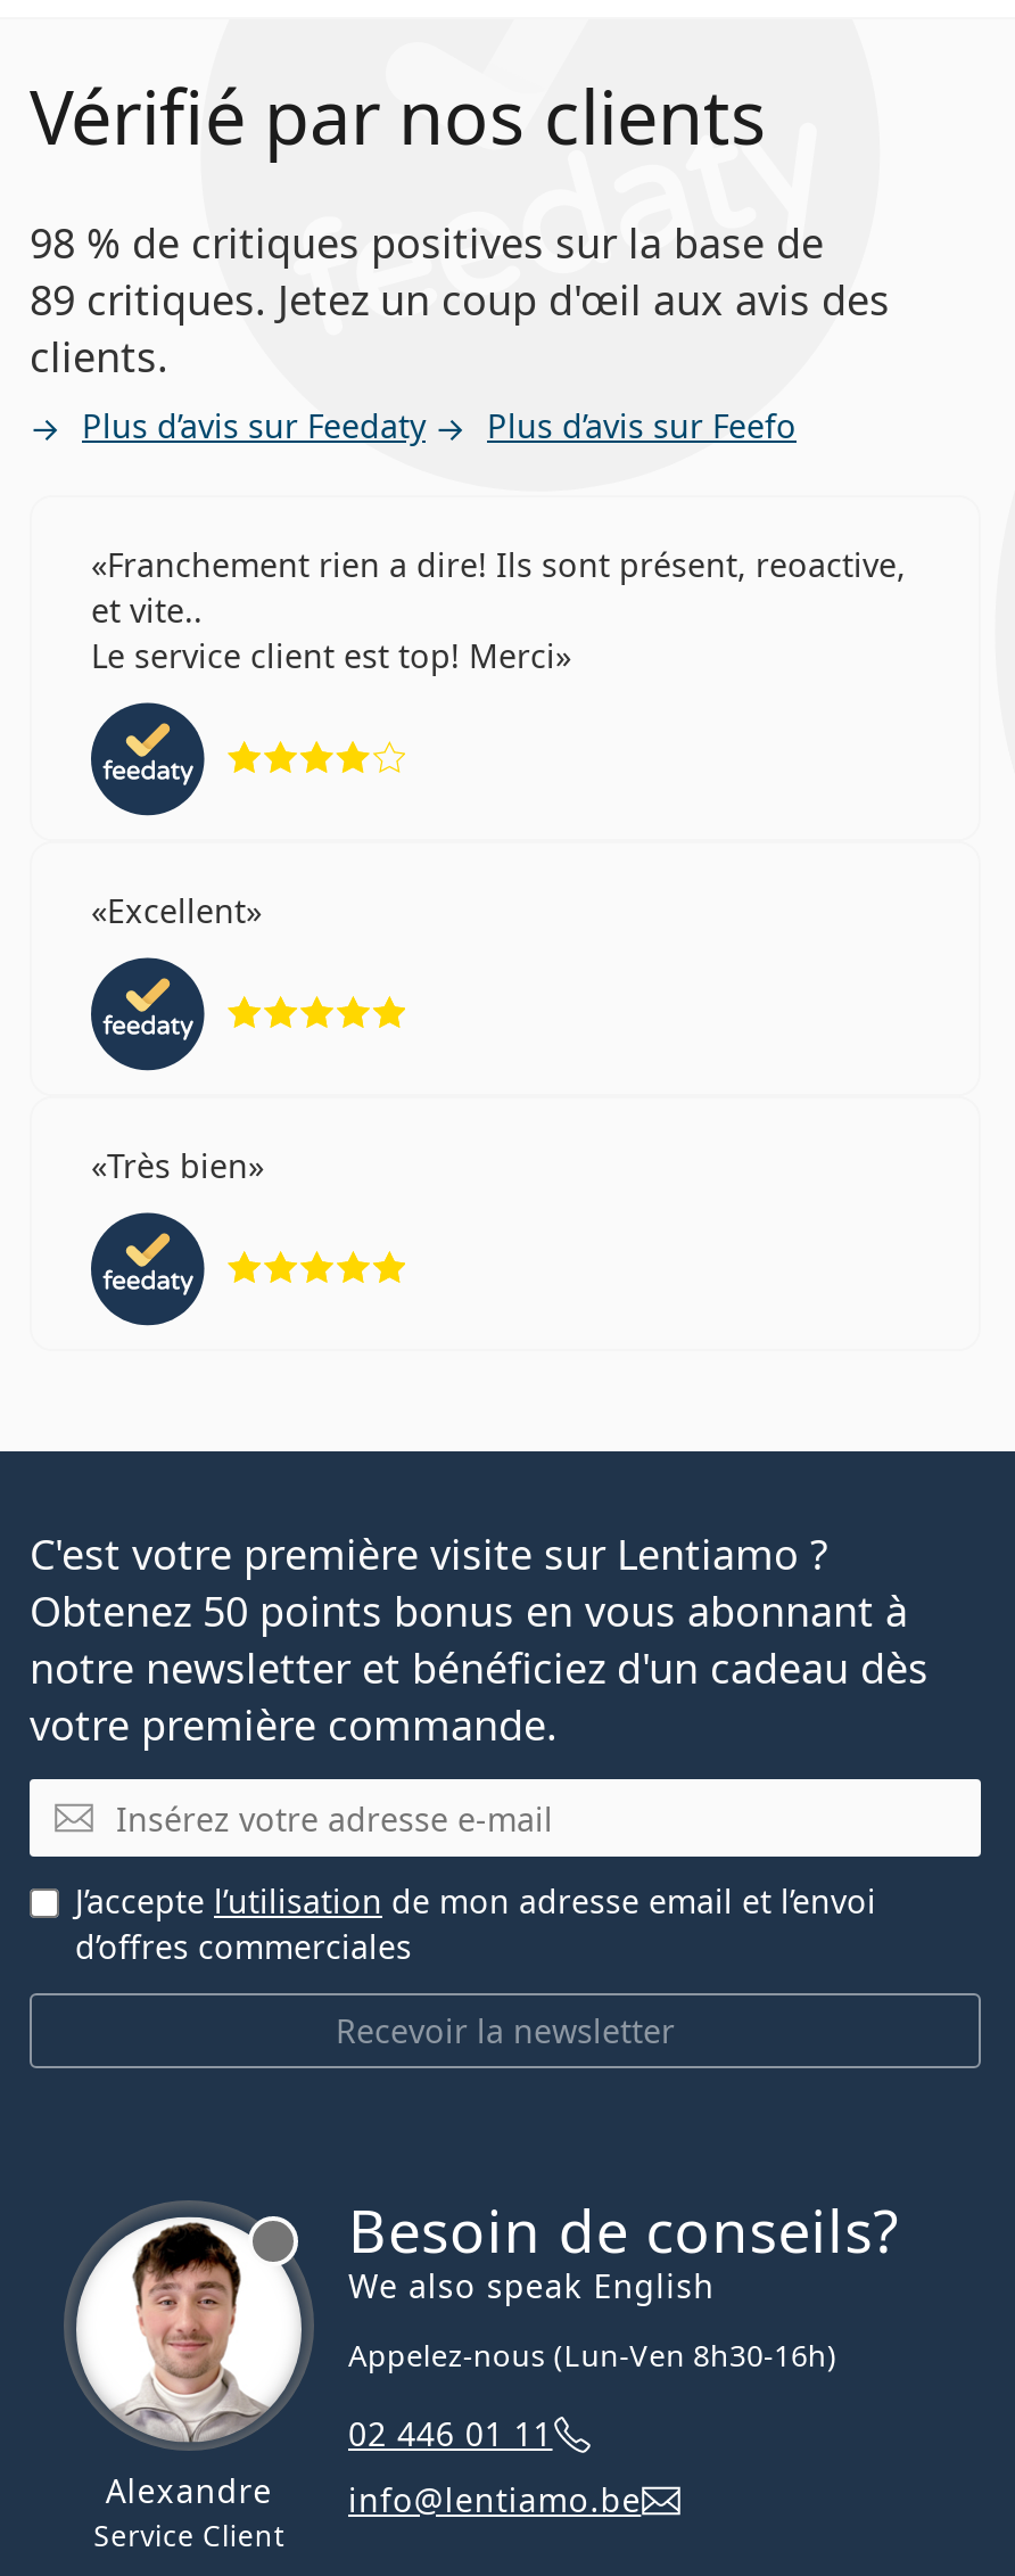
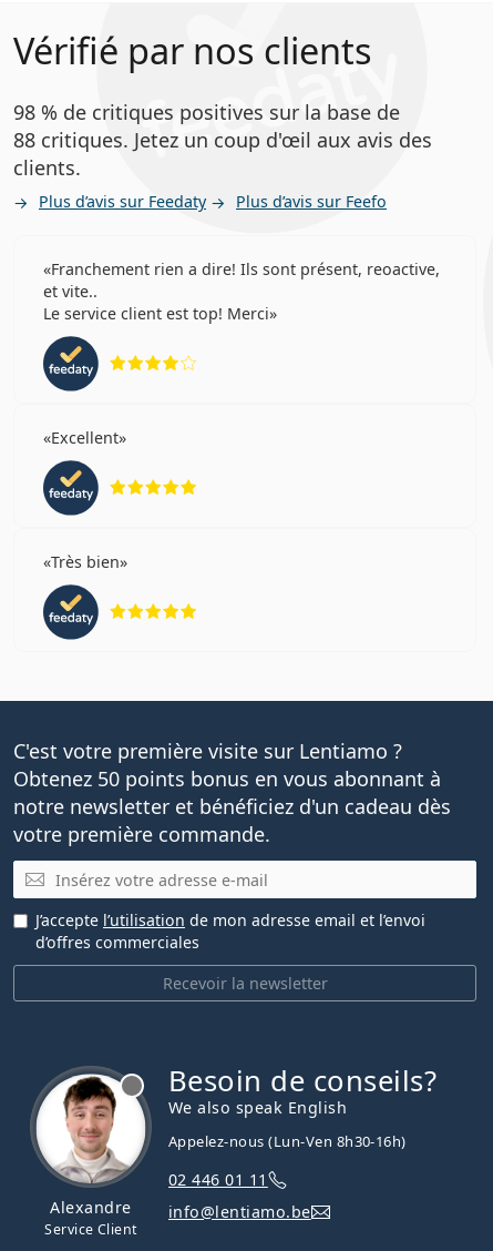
- 89 critiques. Jetez un coup d'œil aux avis des
+ 88 critiques. Jetez un coup d'œil aux avis des
